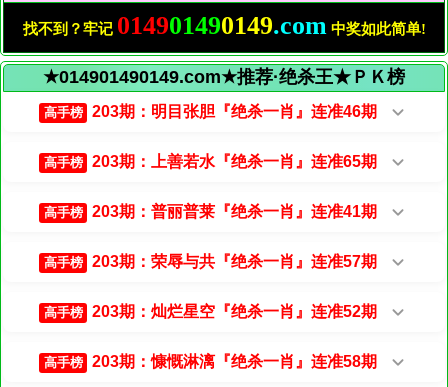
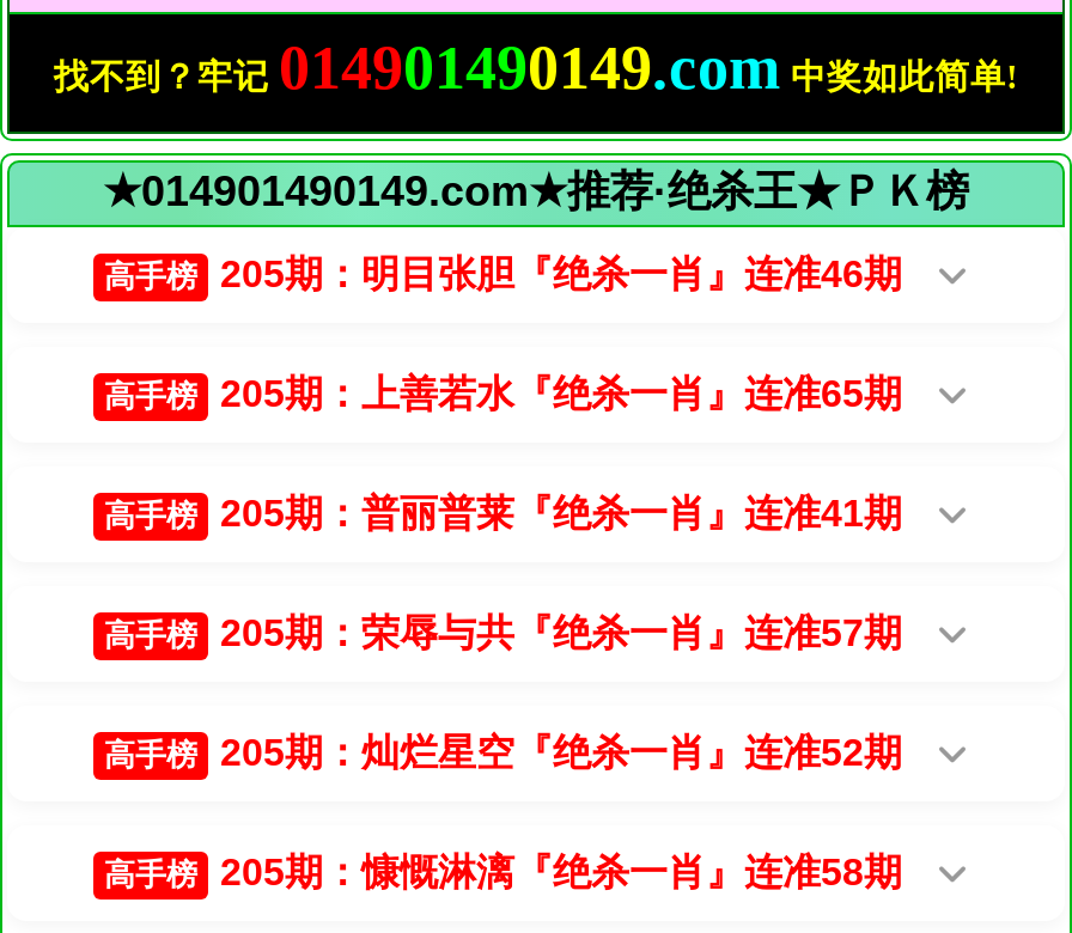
- 203期：明目张胆『绝杀一肖』连准46期
+ 205期：明目张胆『绝杀一肖』连准46期

- 203期：上善若水『绝杀一肖』连准65期
+ 205期：上善若水『绝杀一肖』连准65期

- 203期：普丽普莱『绝杀一肖』连准41期
+ 205期：普丽普莱『绝杀一肖』连准41期

- 203期：荣辱与共『绝杀一肖』连准57期
+ 205期：荣辱与共『绝杀一肖』连准57期

- 203期：灿烂星空『绝杀一肖』连准52期
+ 205期：灿烂星空『绝杀一肖』连准52期

- 203期：慷慨淋漓『绝杀一肖』连准58期
+ 205期：慷慨淋漓『绝杀一肖』连准58期
